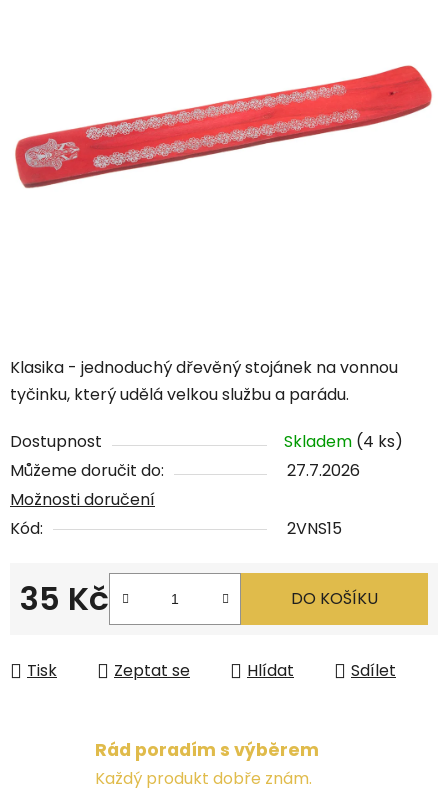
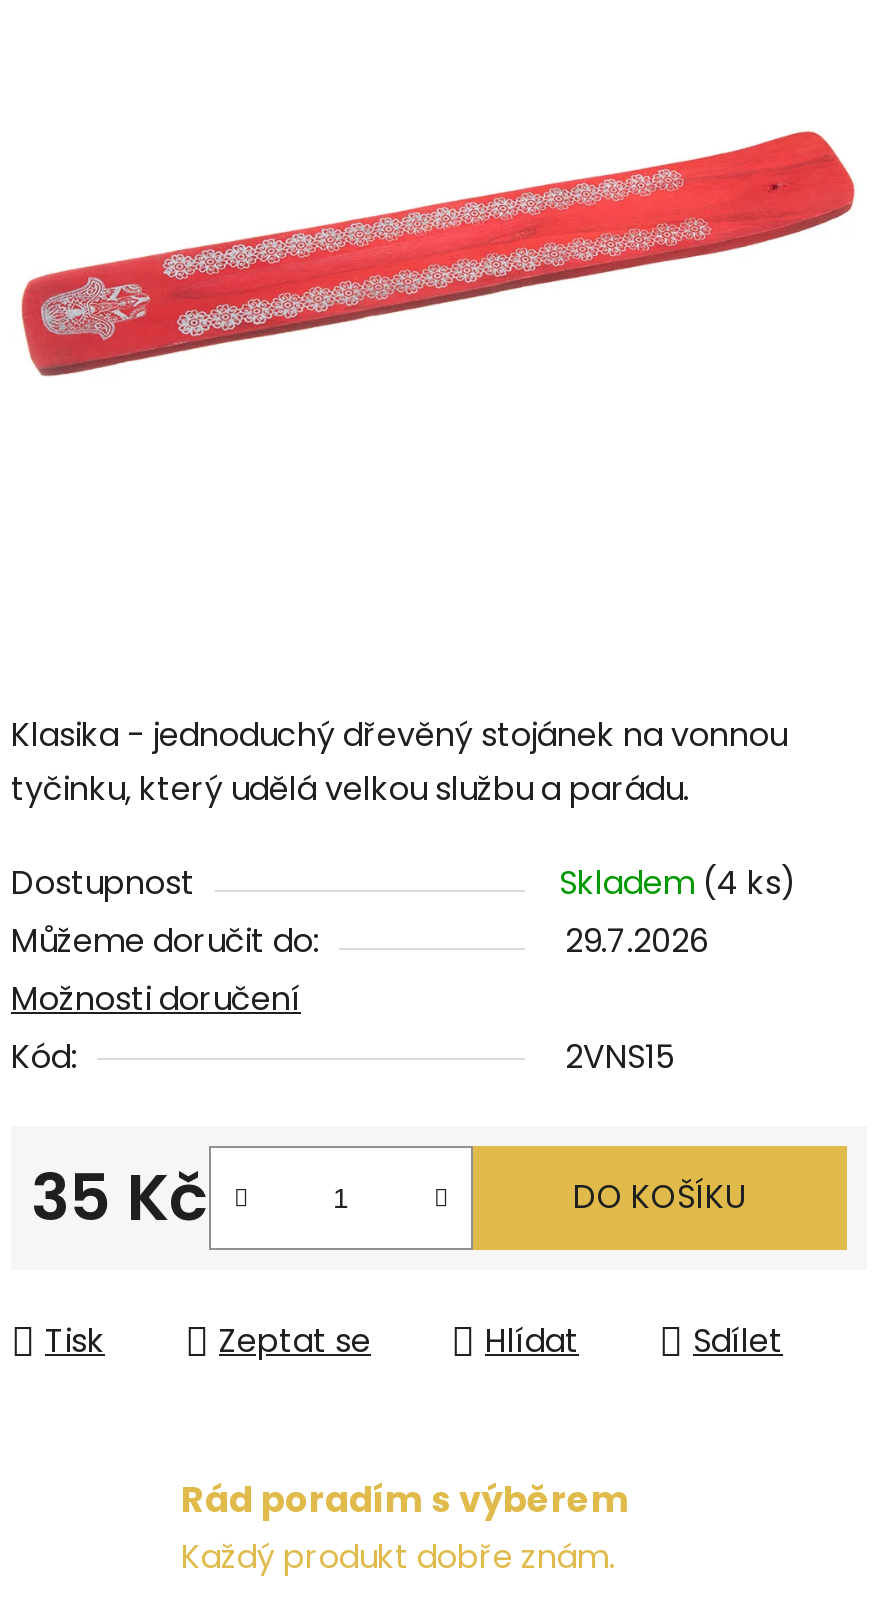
- 27.7.2026
+ 29.7.2026
